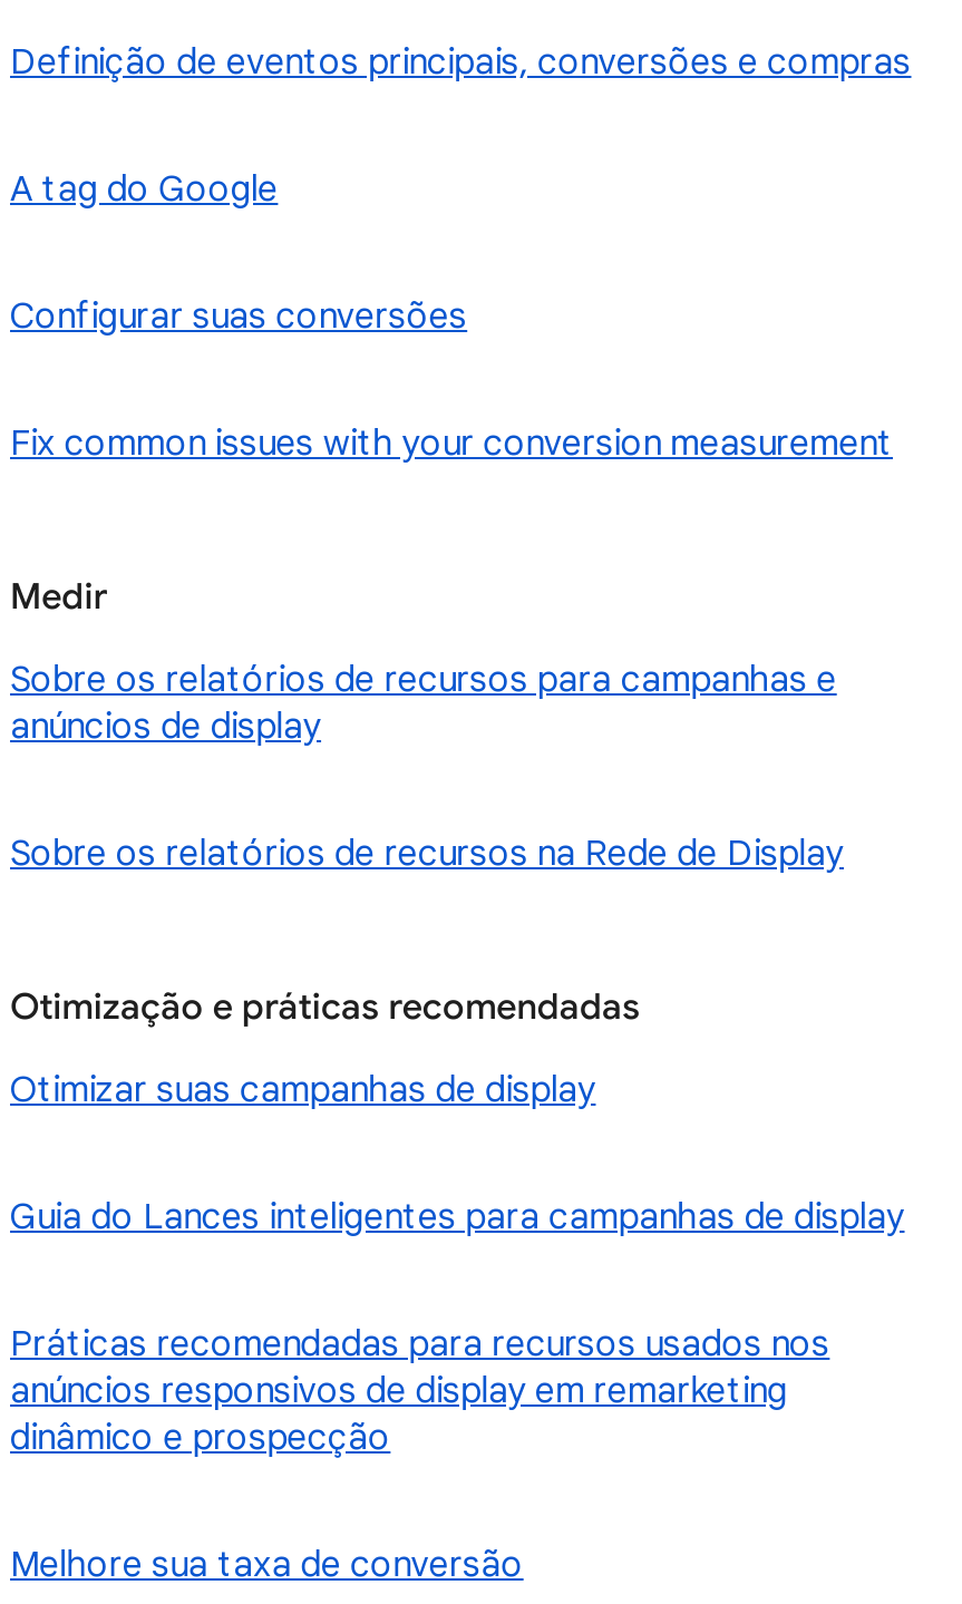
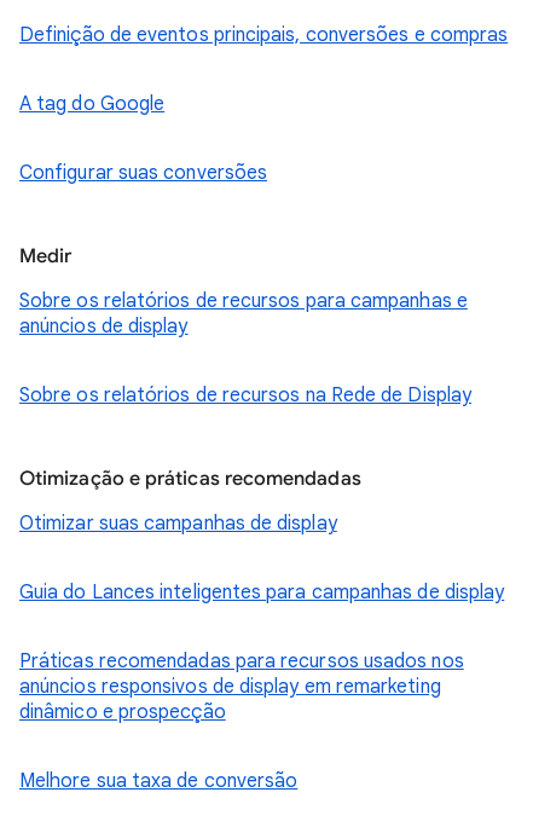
- Fix common issues with your conversion measurement
